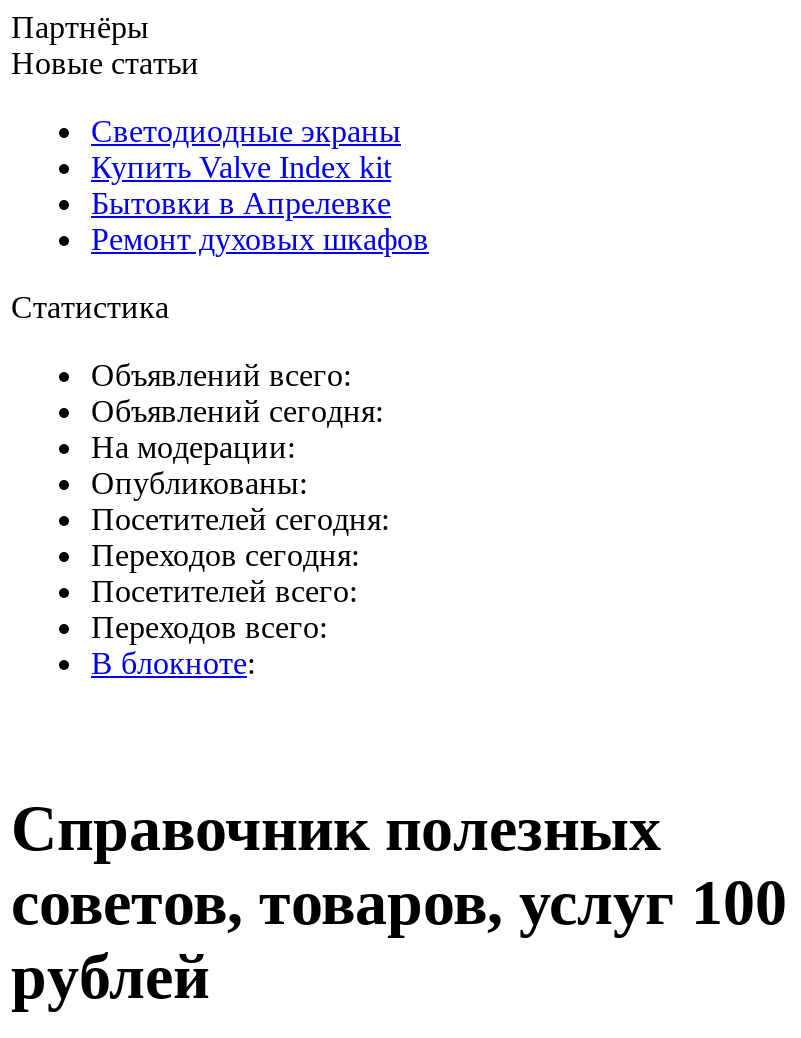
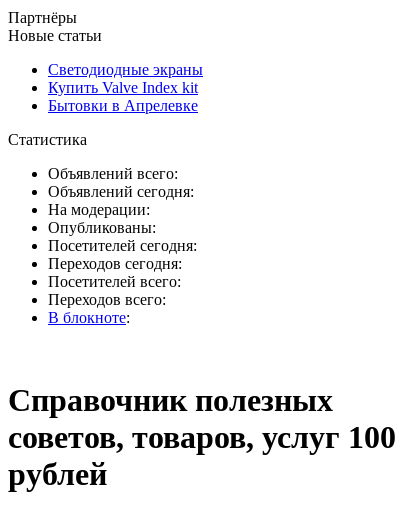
- Ремонт духовых шкафов
